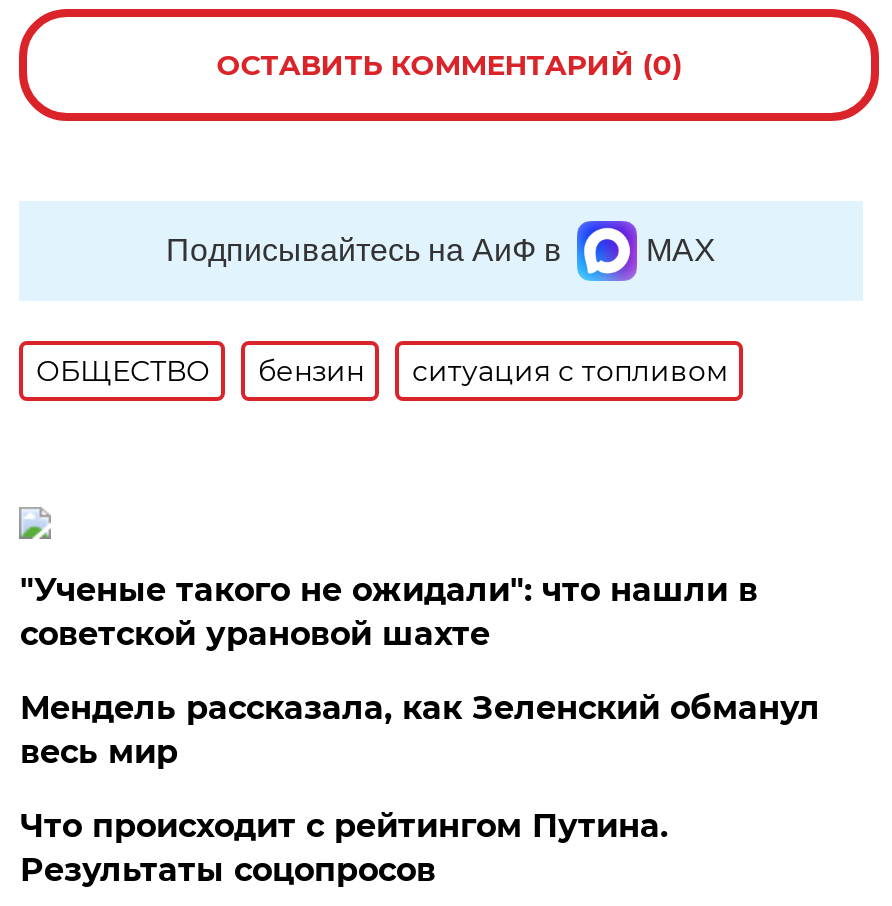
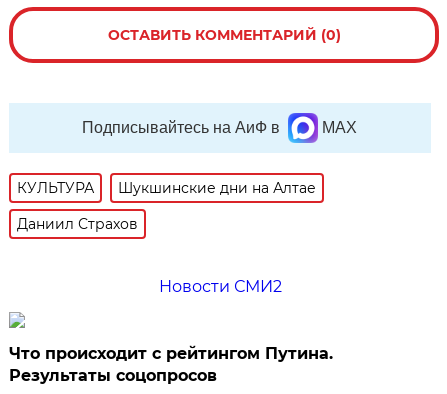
- ОБЩЕСТВО
- бензин
- ситуация с топливом
+ КУЛЬТУРА
+ Шукшинские дни на Алтае

- "Ученые такого не ожидали": что нашли в
- советской урановой шахте
+ Даниил Страхов

- Мендель рассказала, как Зеленский обманул
- весь мир
+ Новости СМИ2
